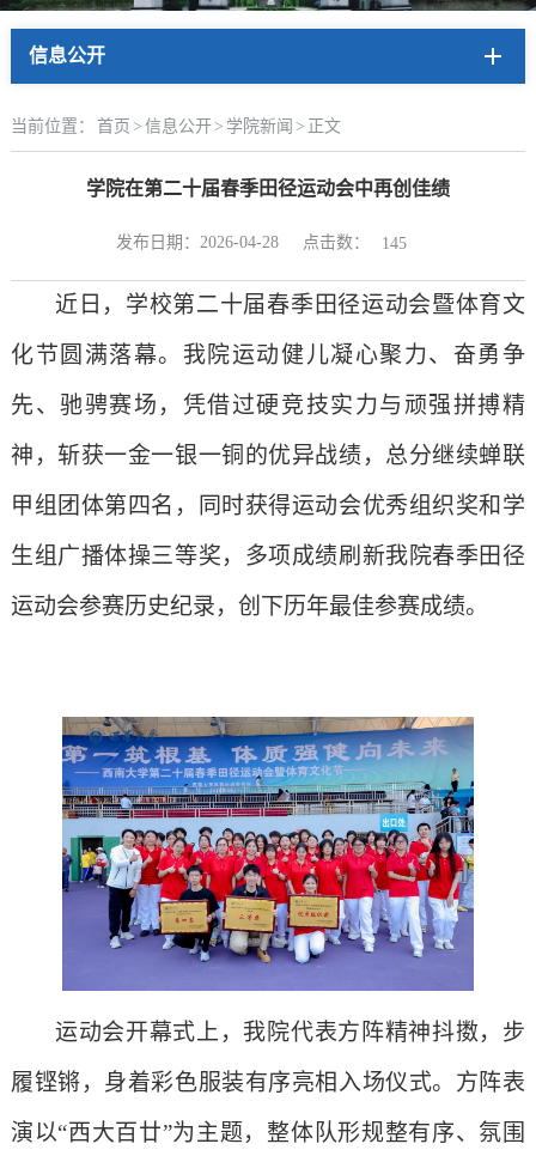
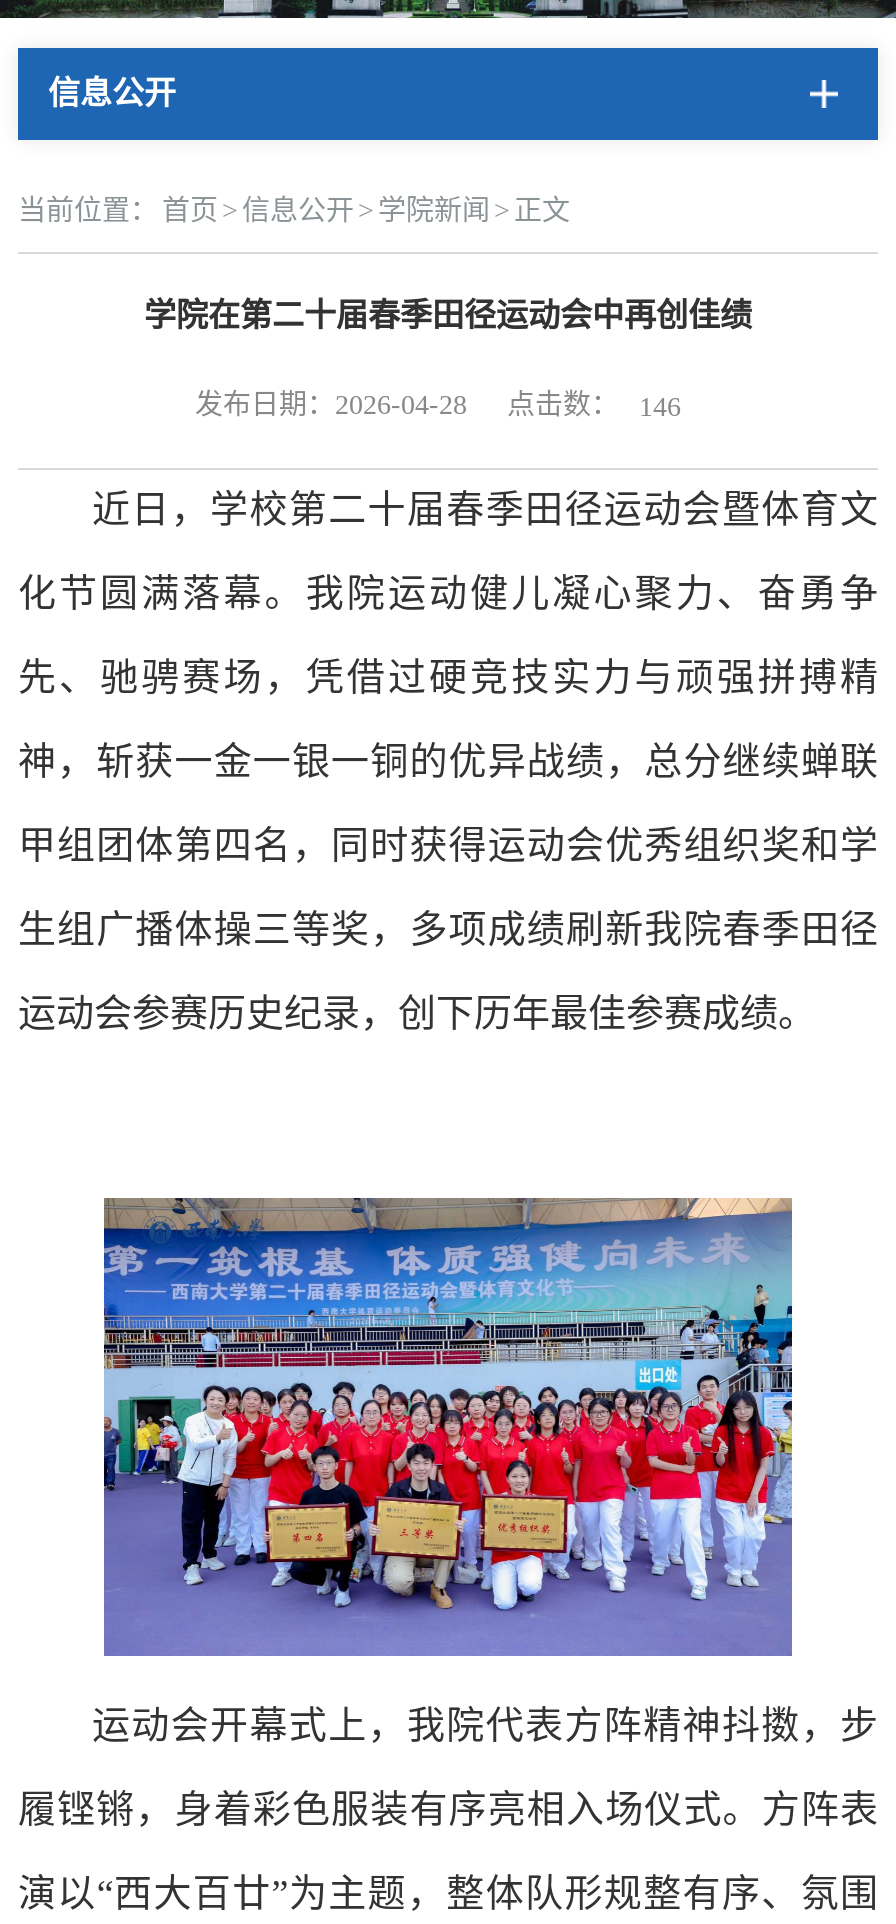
- 发布日期：2026-04-28 点击数： 145
+ 发布日期：2026-04-28 点击数： 146
